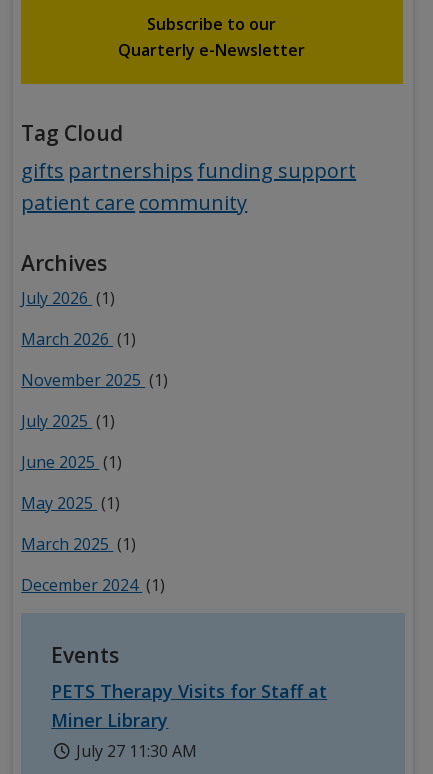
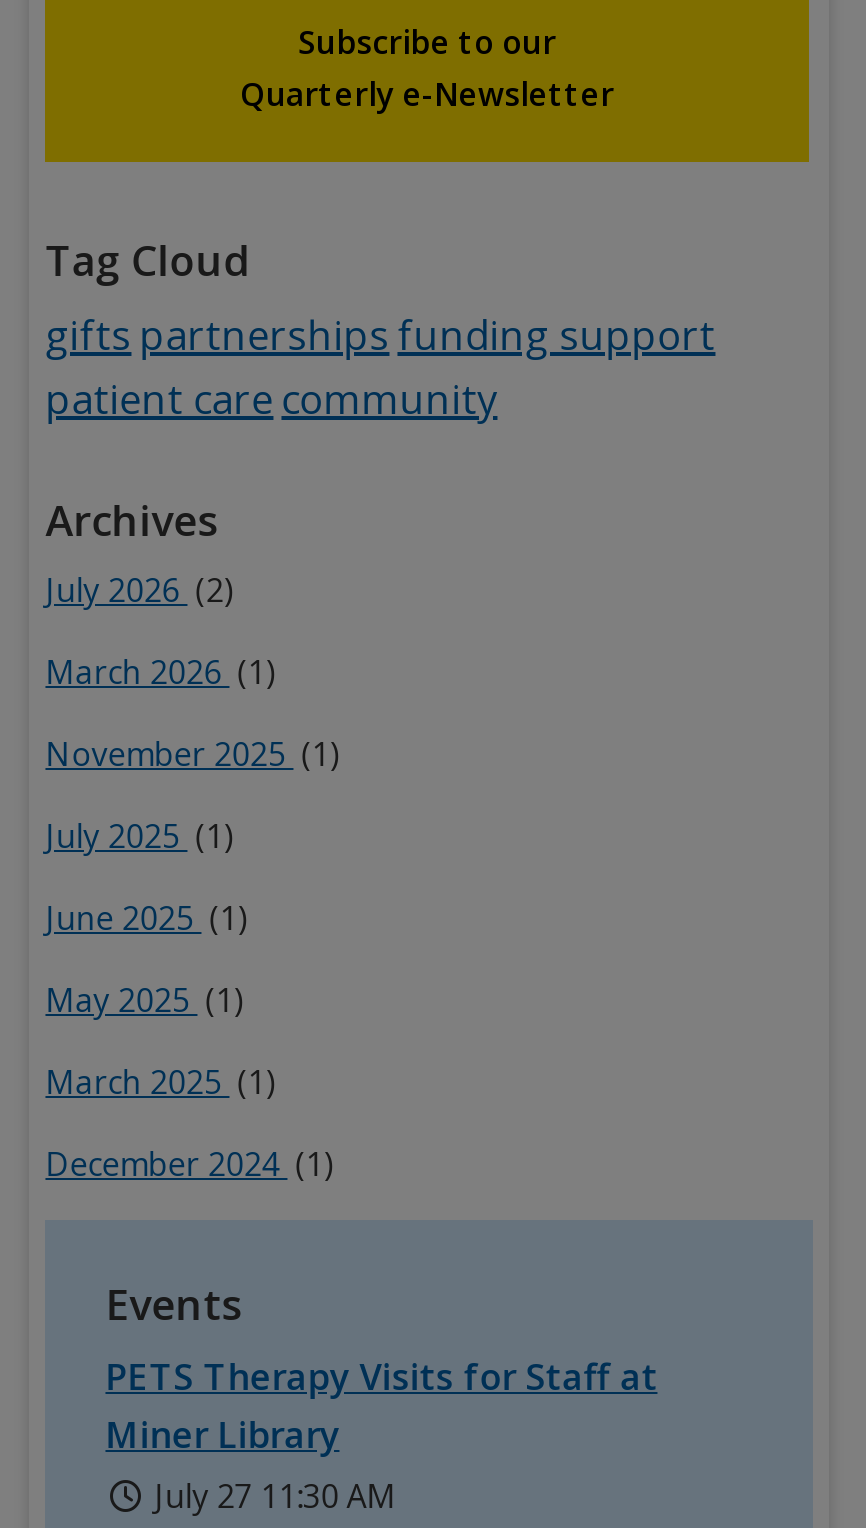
- July 2026 (1)
+ July 2026 (2)
